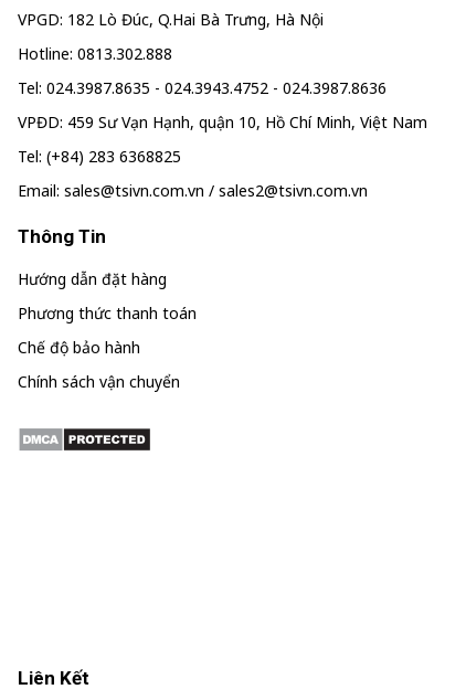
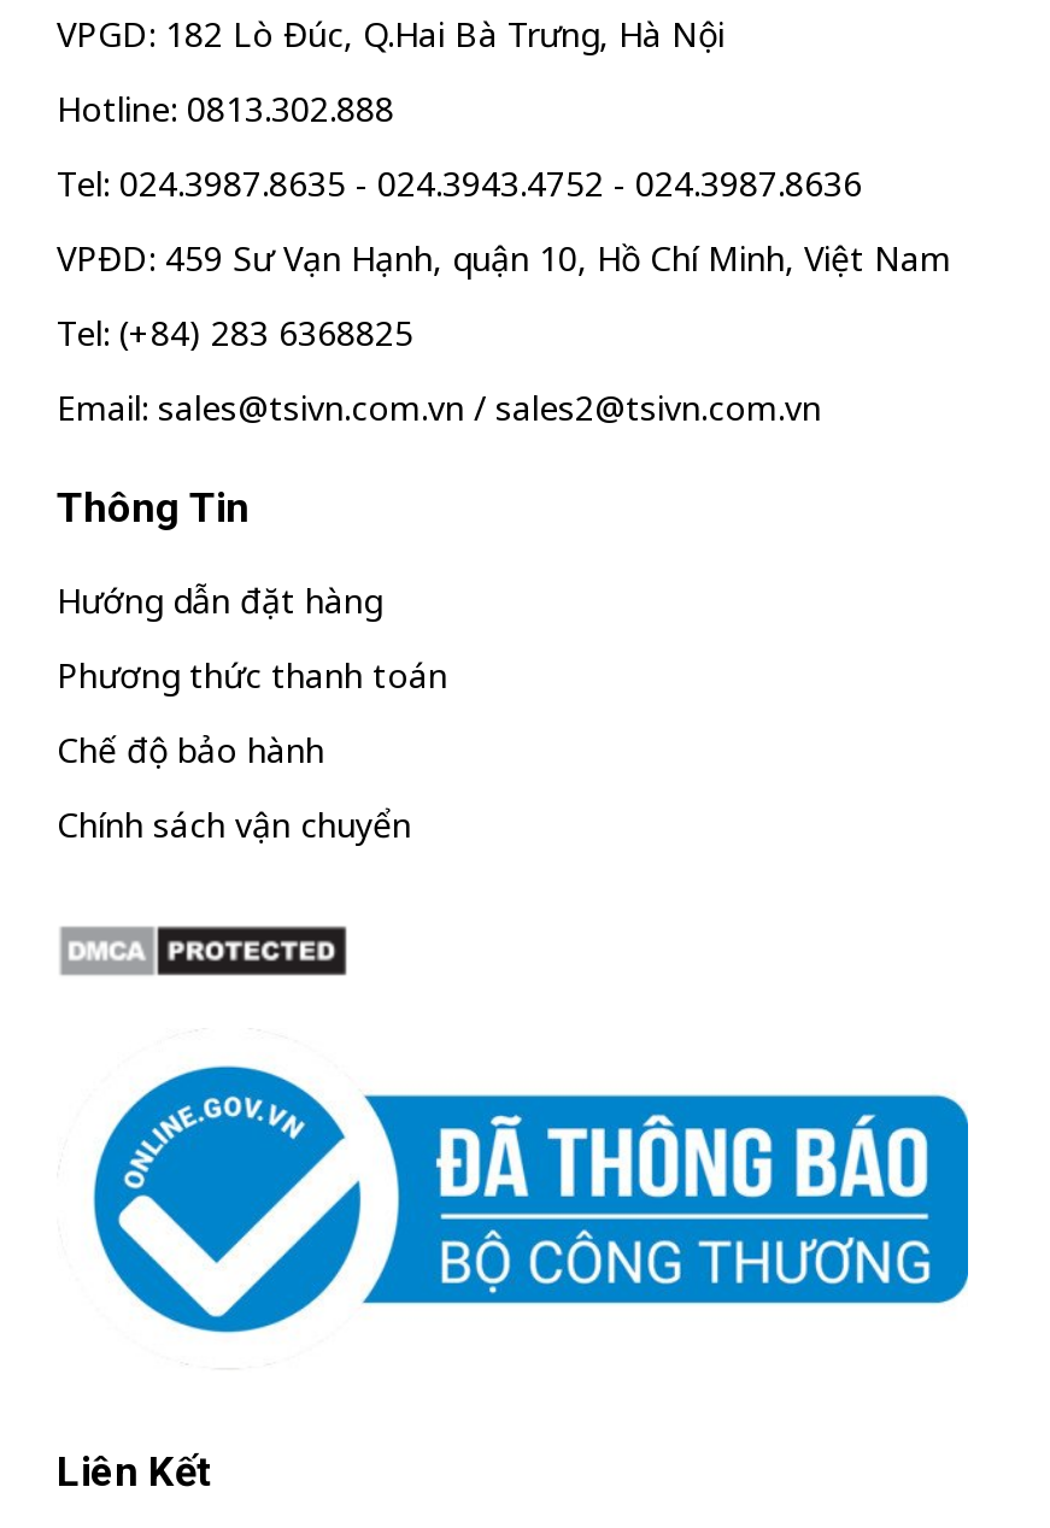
+ [image]
